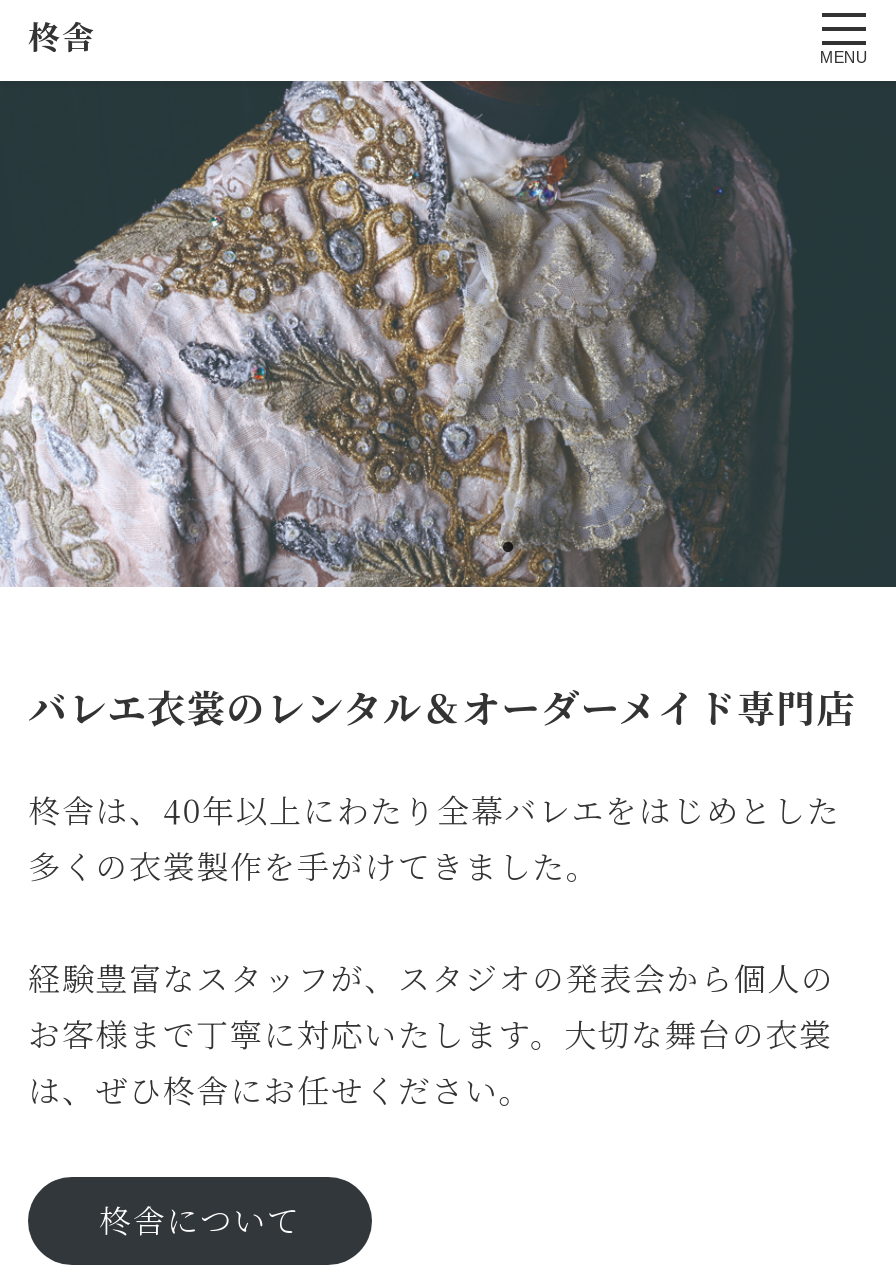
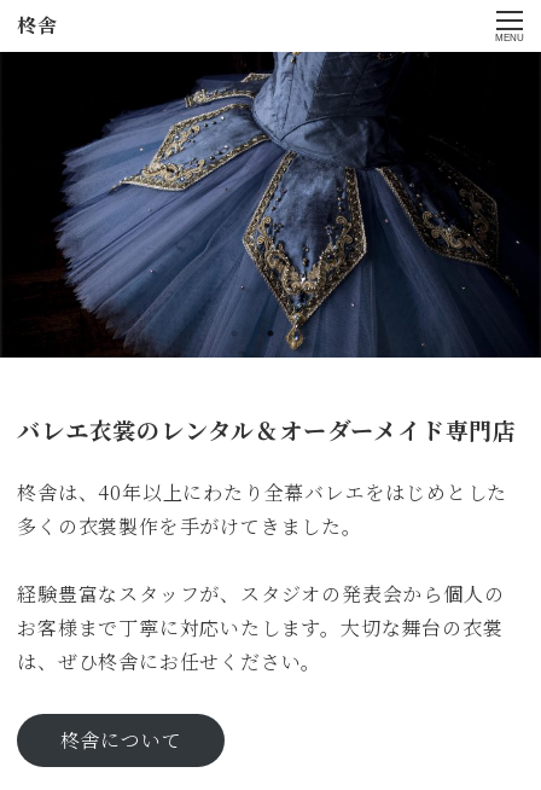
- [image]
+ [image]
